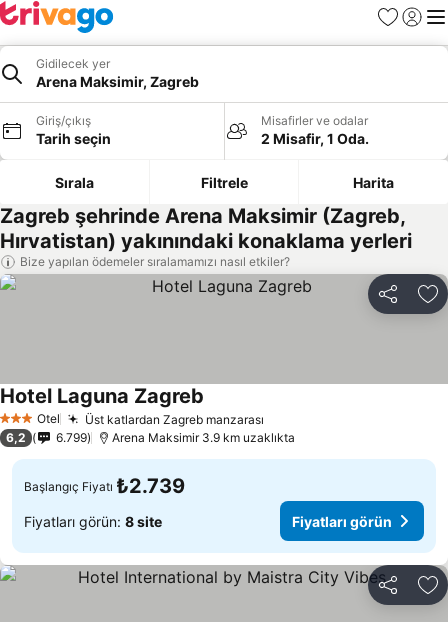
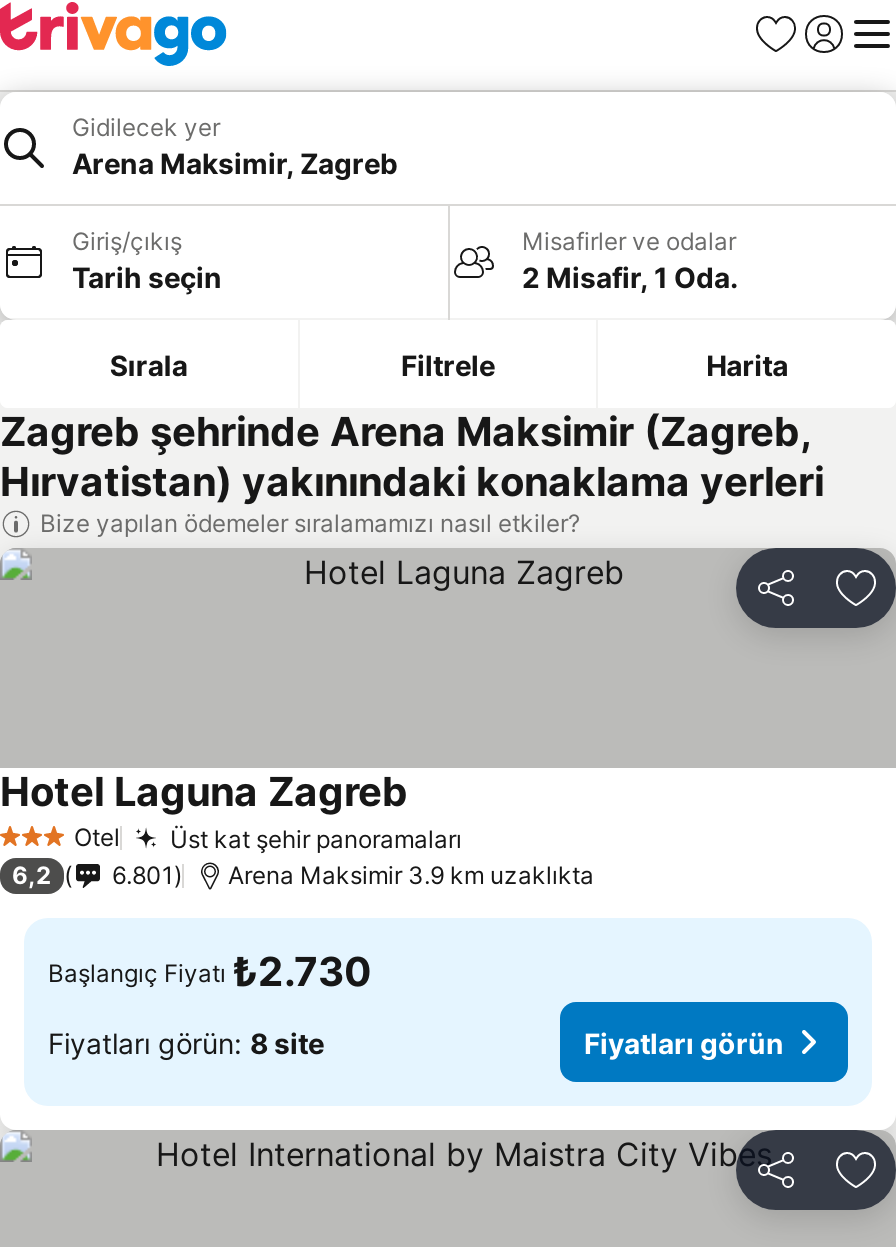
- Üst katlardan Zagreb manzarası
+ Üst kat şehir panoramaları

- 6,2 6.799 Arena Maksimir 3.9 km uzaklıkta
+ 6,2 6.801 Arena Maksimir 3.9 km uzaklıkta

- Başlangıç Fiyatı ₺2.739
+ Başlangıç Fiyatı ₺2.730
